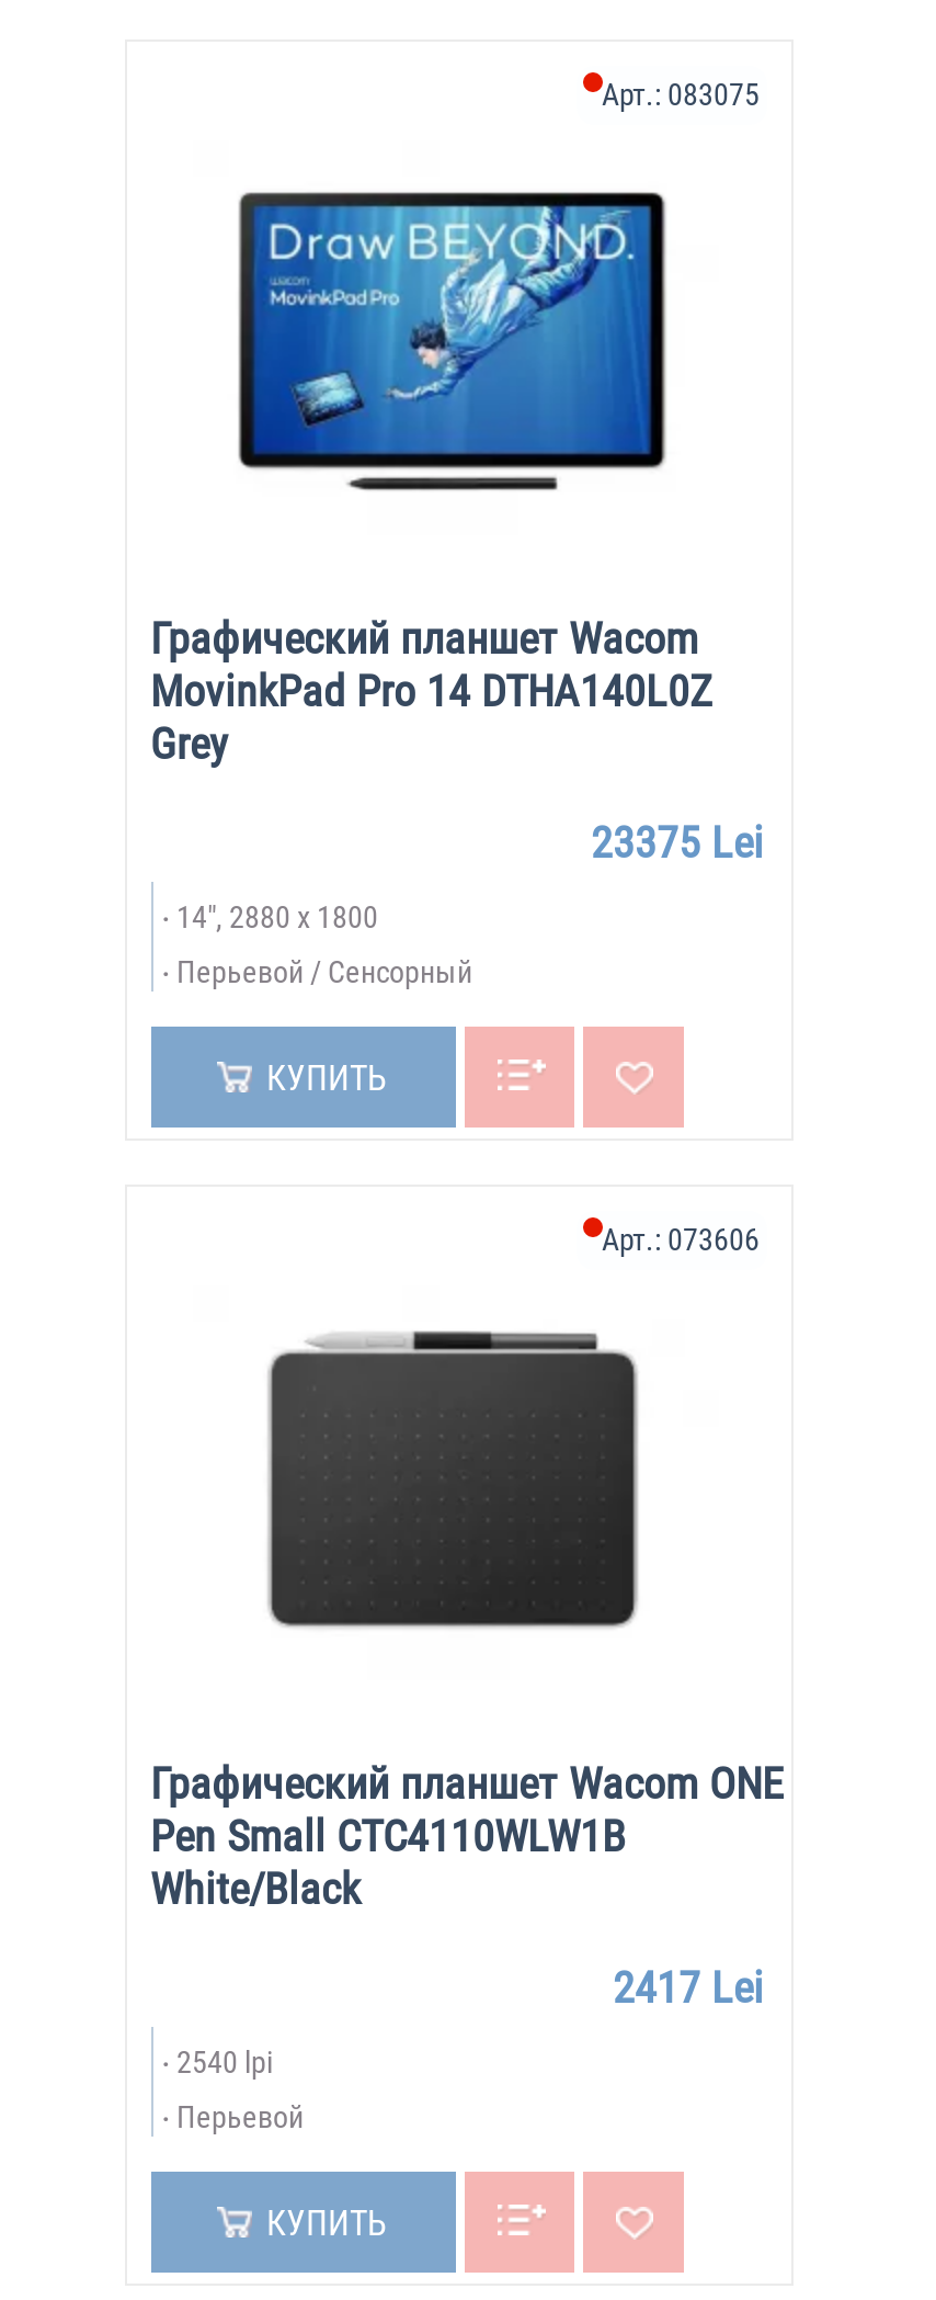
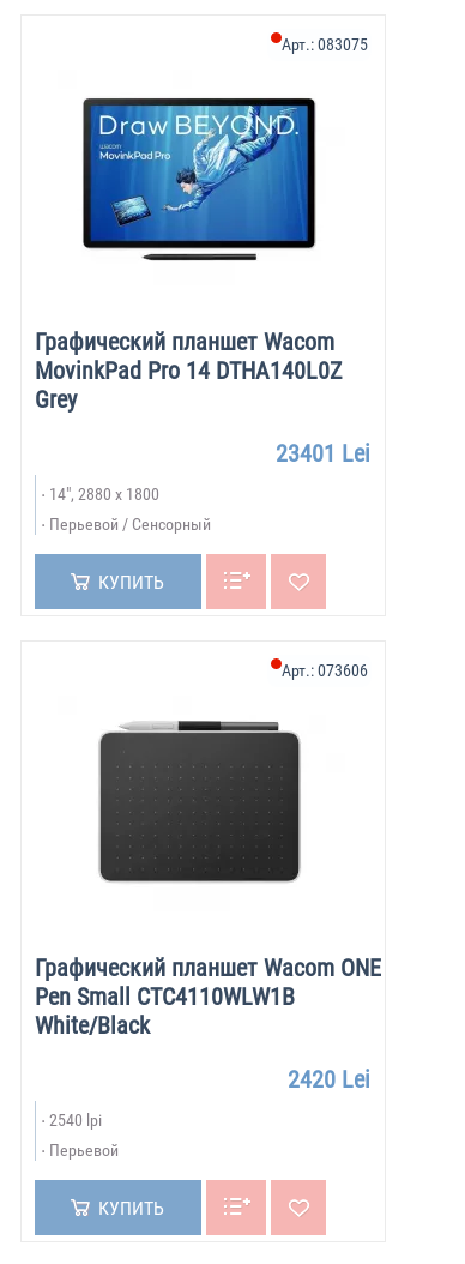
- 23375 Lei
+ 23401 Lei

- 2417 Lei
+ 2420 Lei
